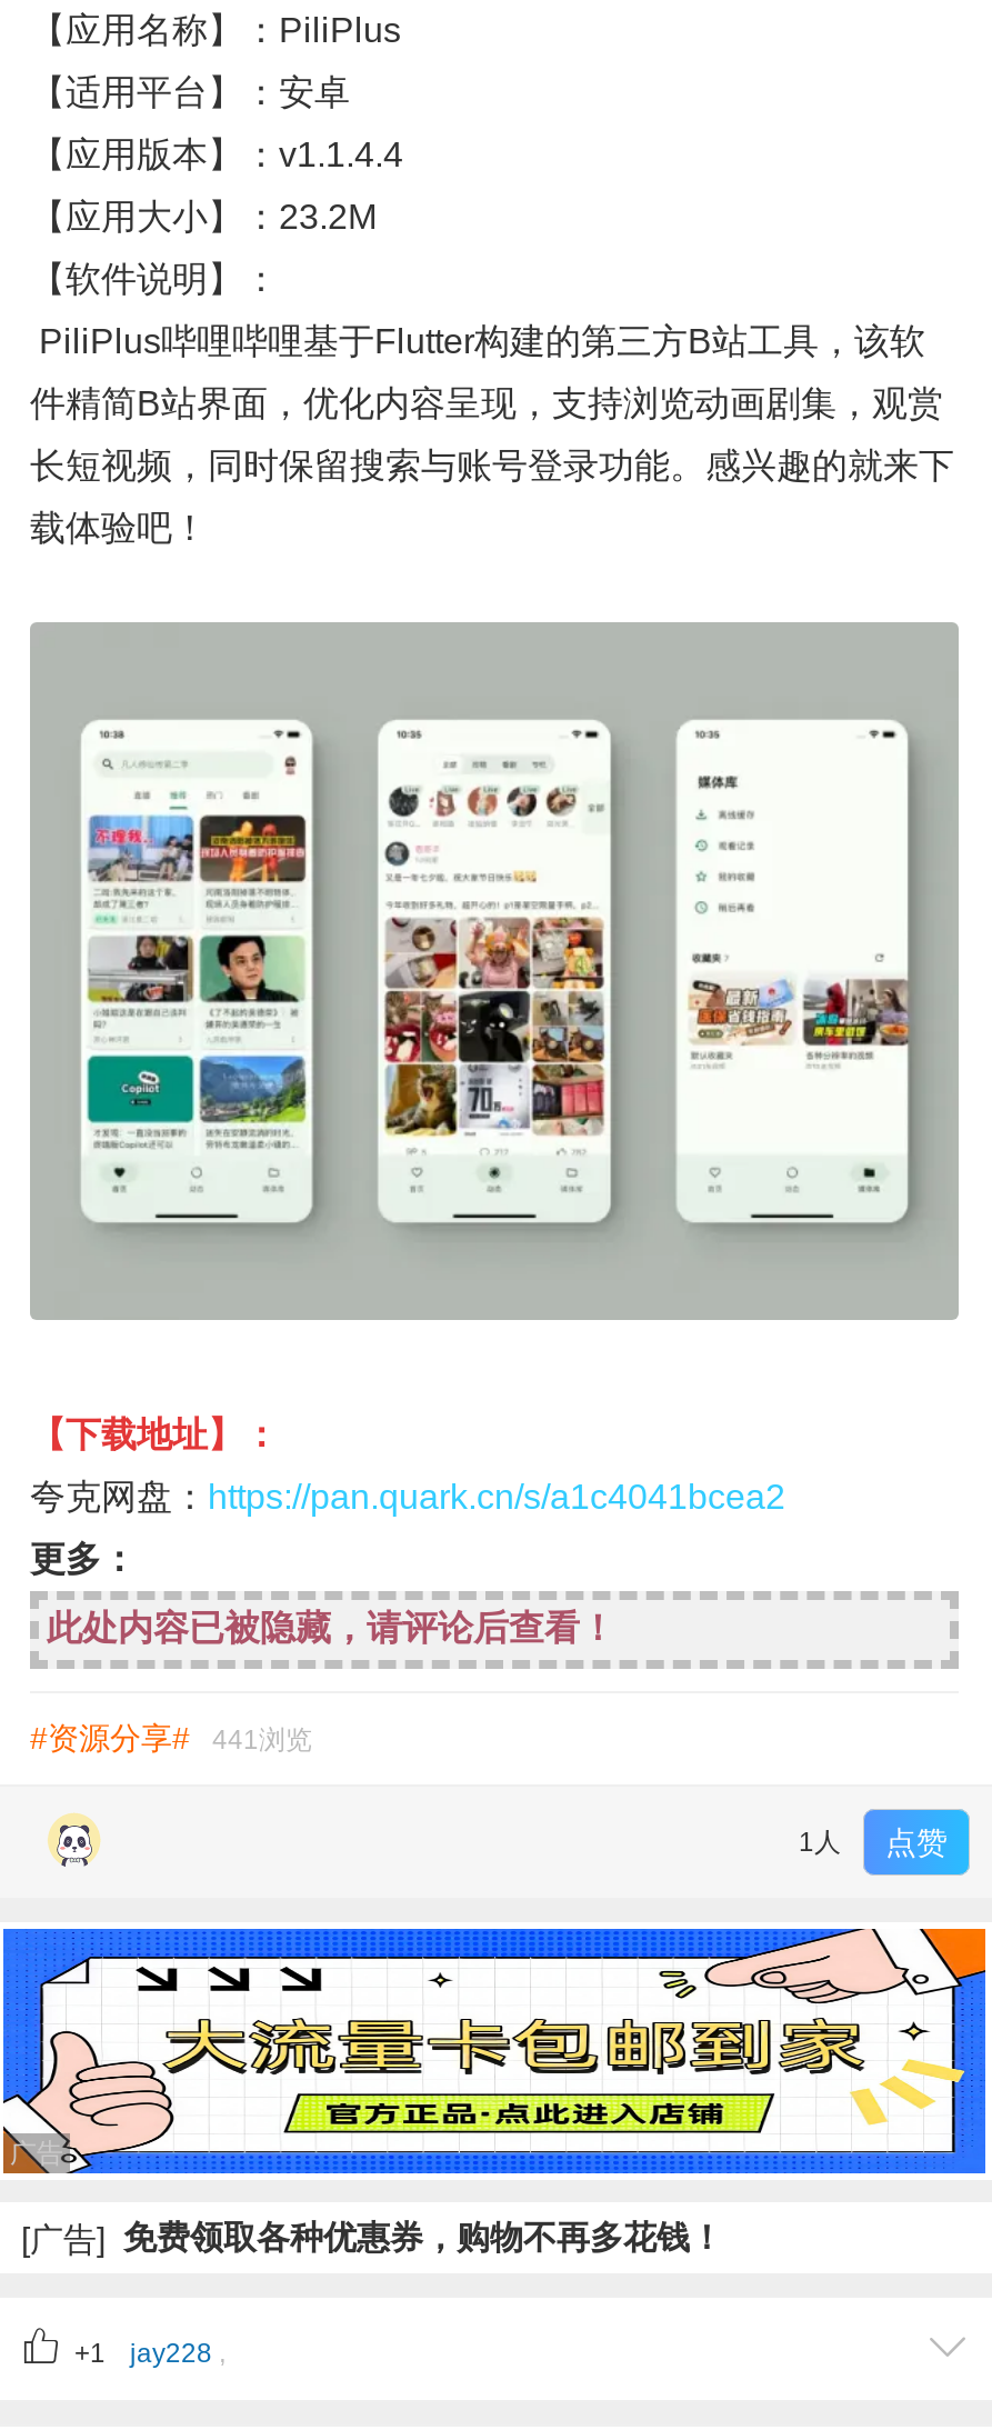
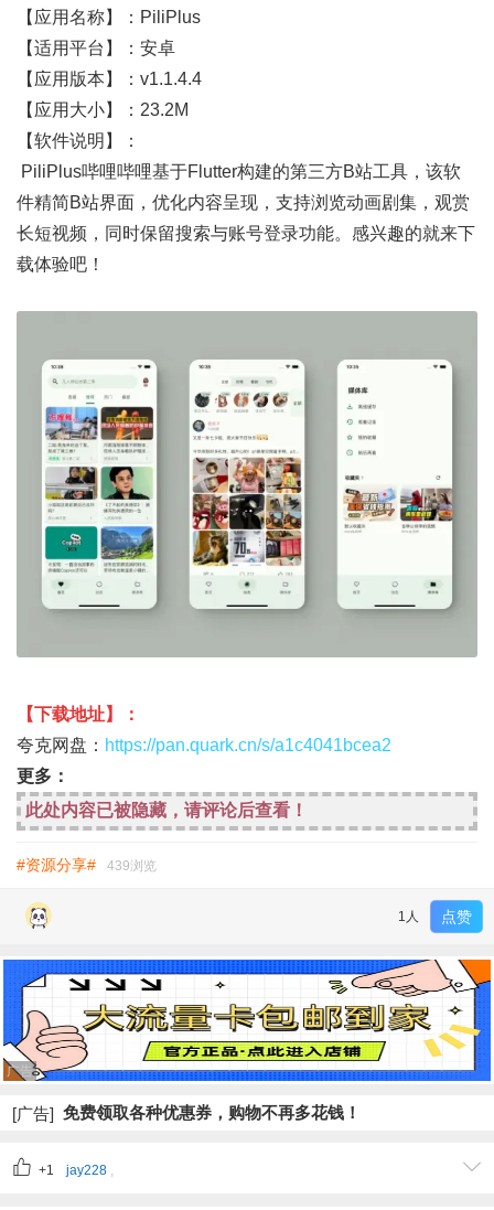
- #资源分享# 441浏览
+ #资源分享# 439浏览
